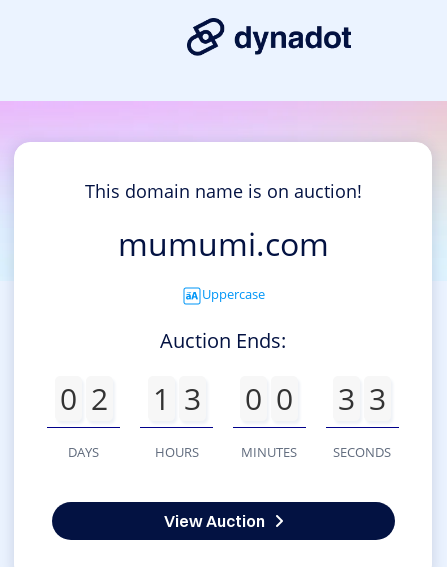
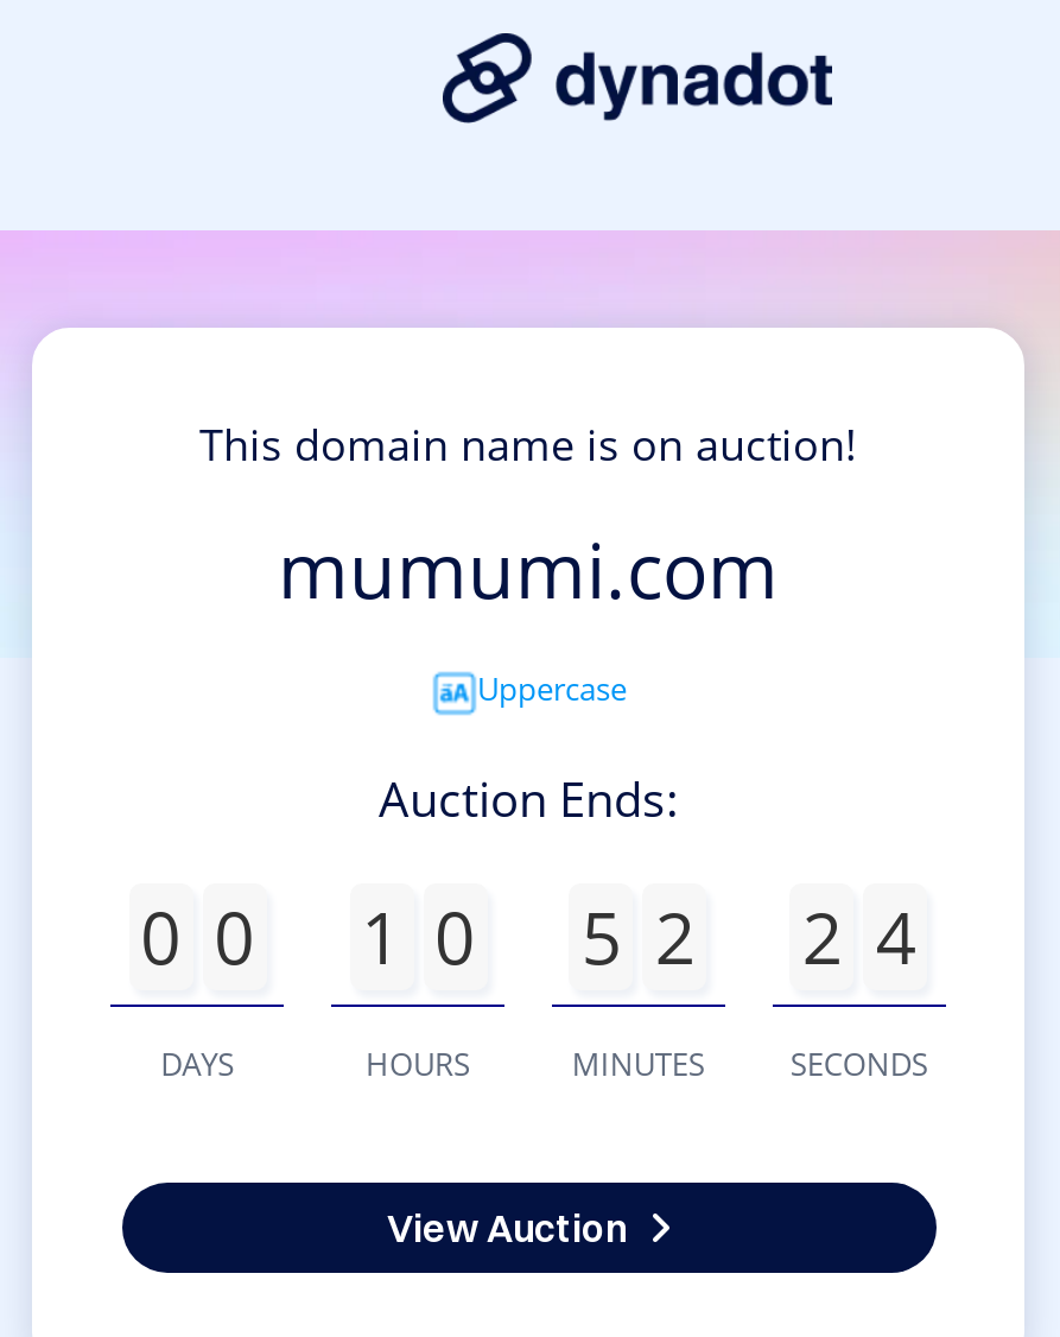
- 0 2
+ 0 0

- 1 3
+ 1 0

- 0 0
+ 5 2

- 3 3
+ 2 4
